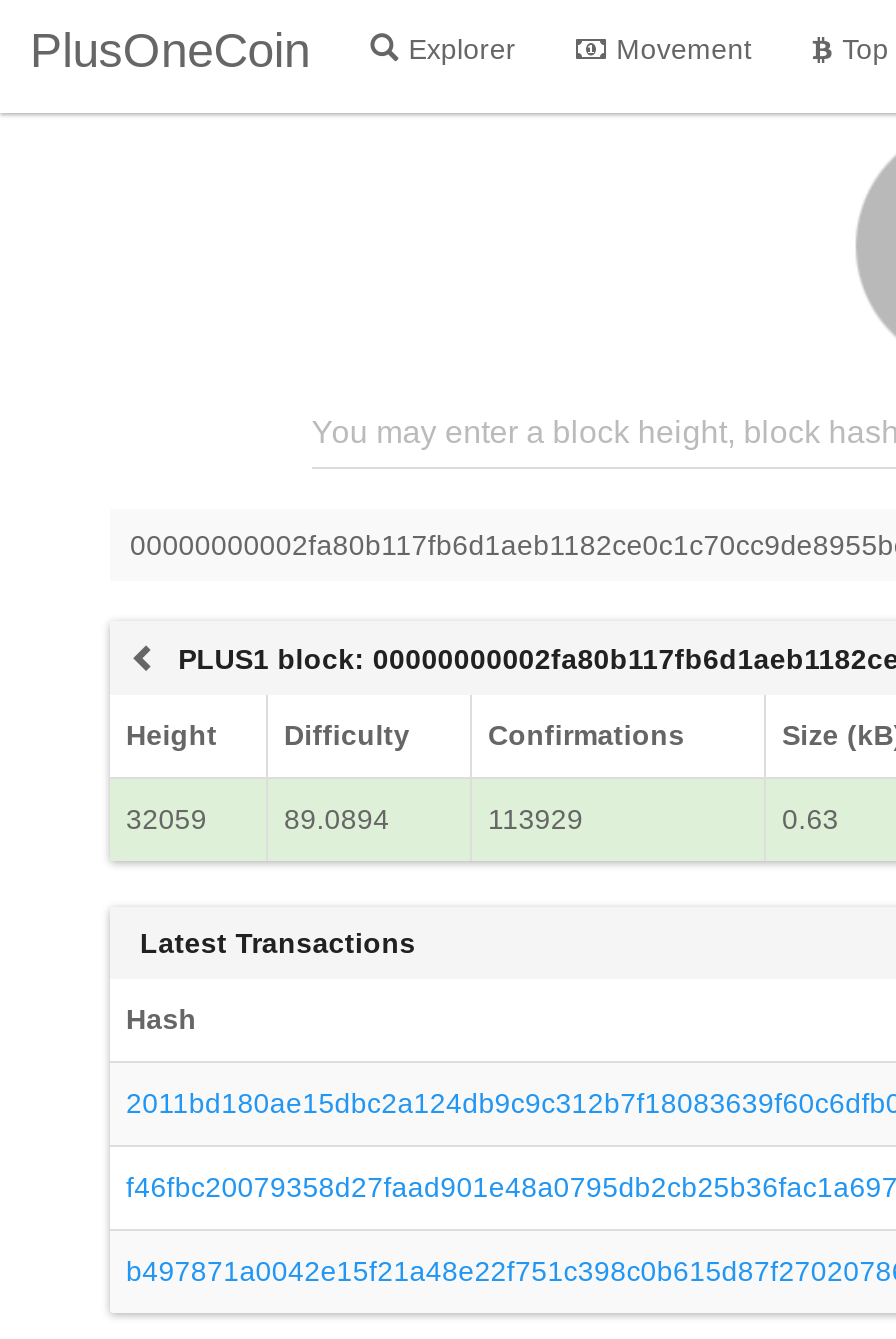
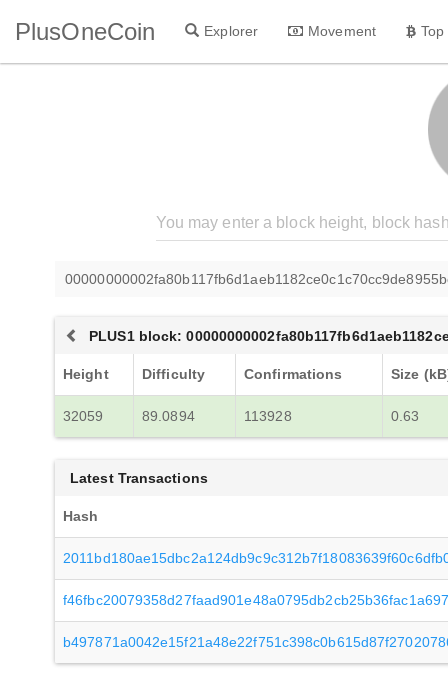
- 113929
+ 113928
